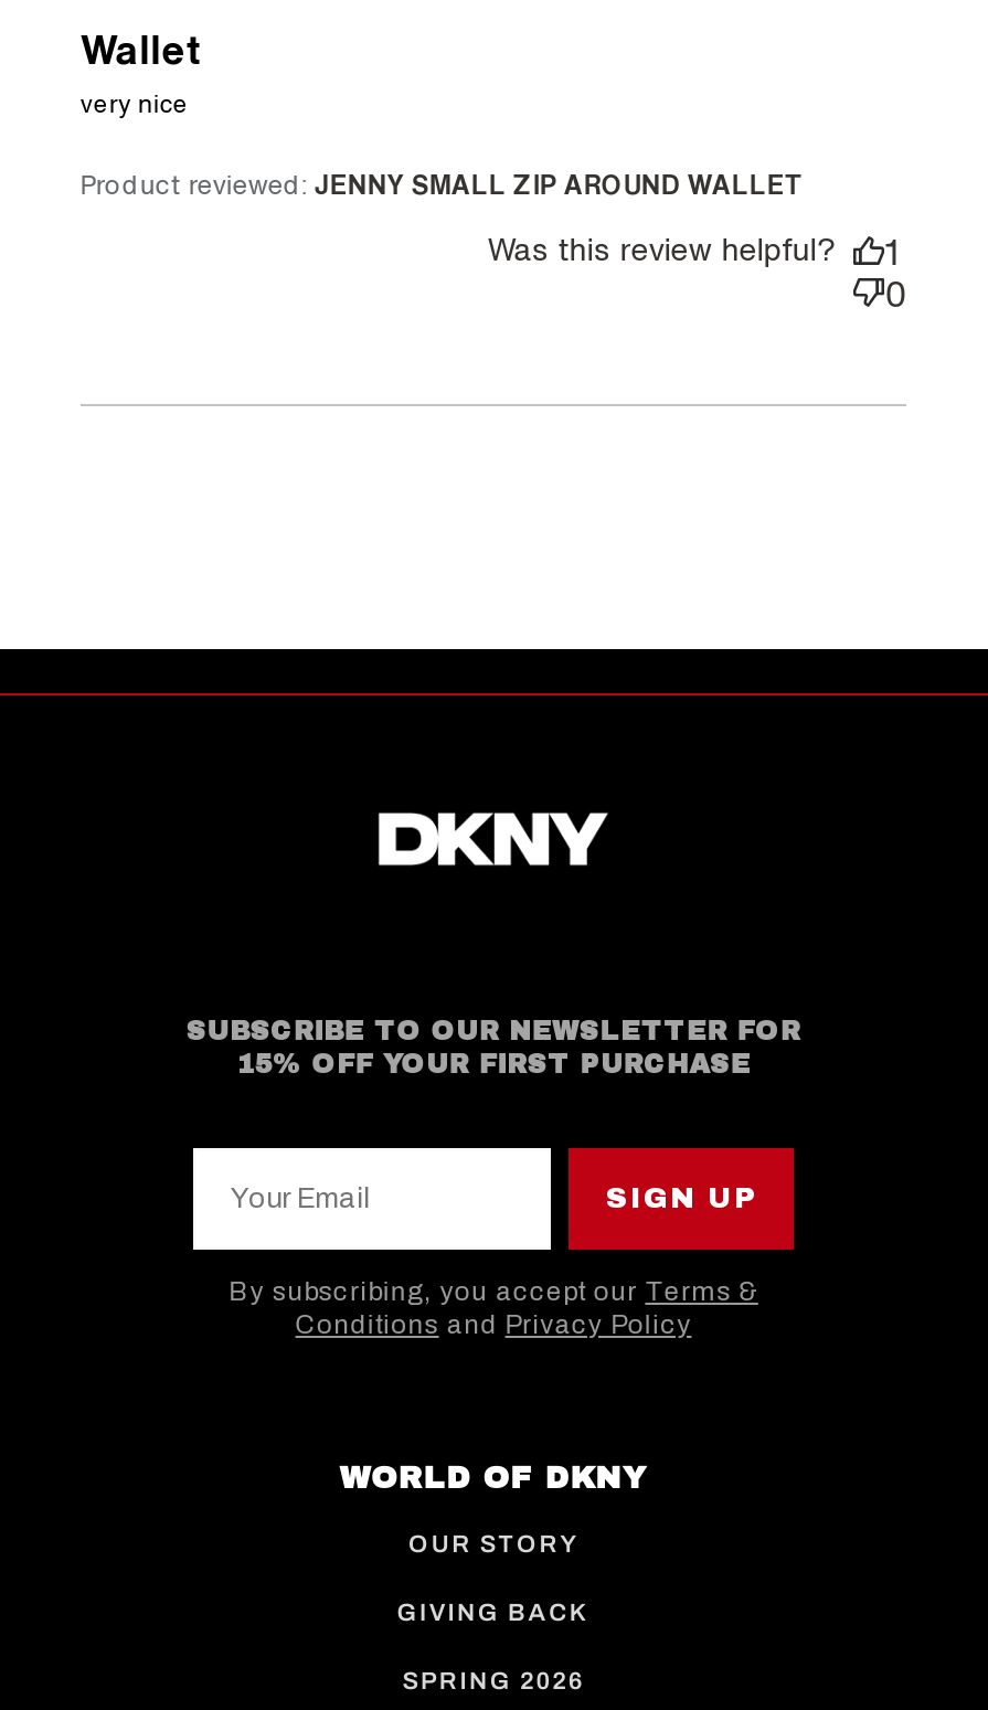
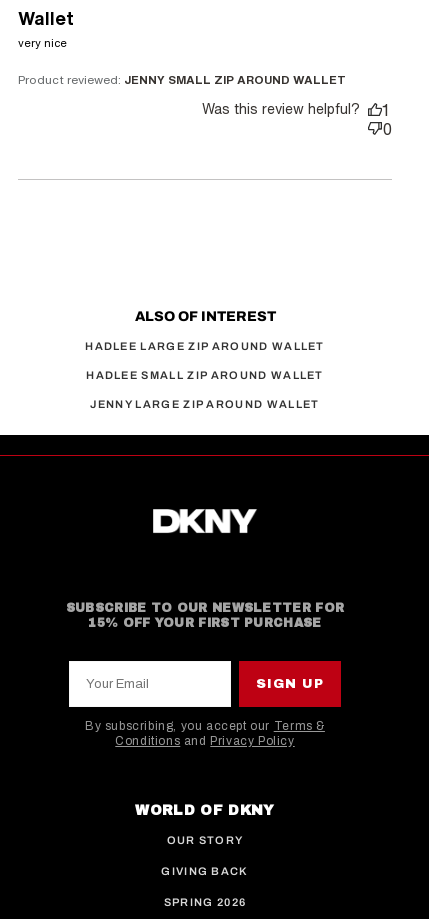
+ ALSO OF INTEREST
+ HADLEE LARGE ZIP AROUND WALLET
+ HADLEE SMALL ZIP AROUND WALLET
+ JENNY LARGE ZIP AROUND WALLET
